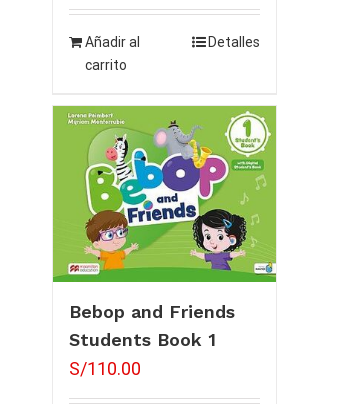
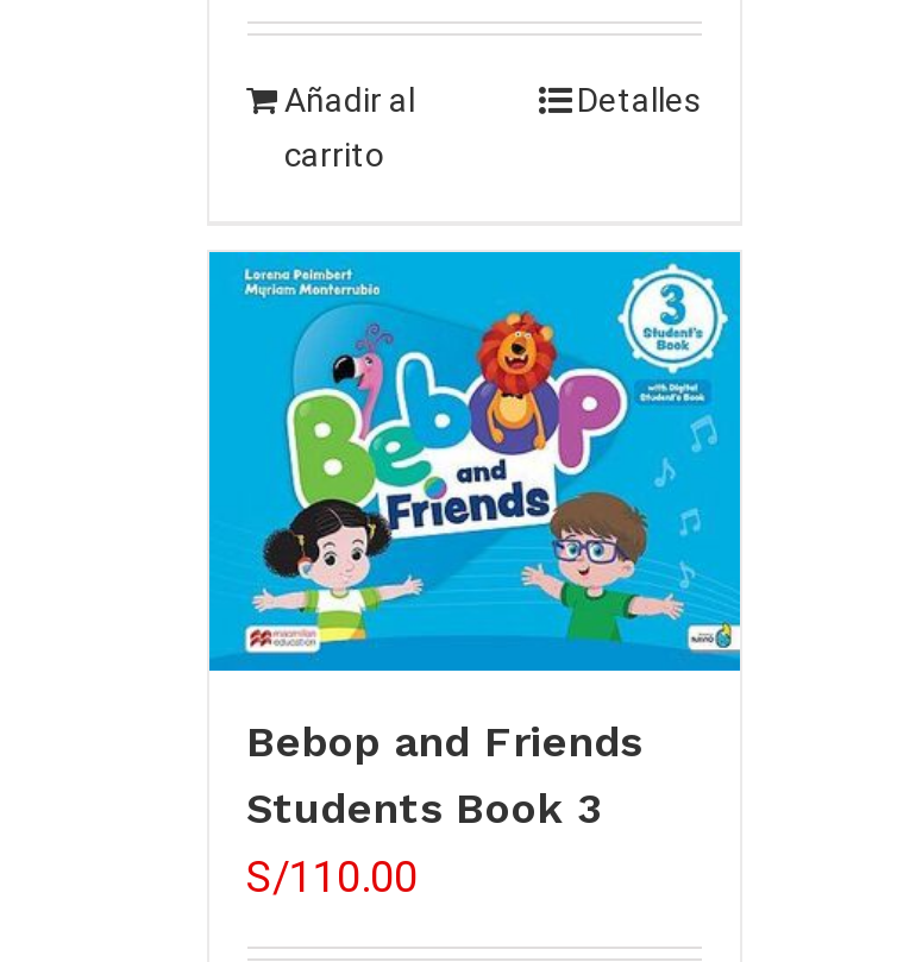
- [image]
+ [image]

- Students Book 1
+ Students Book 3
